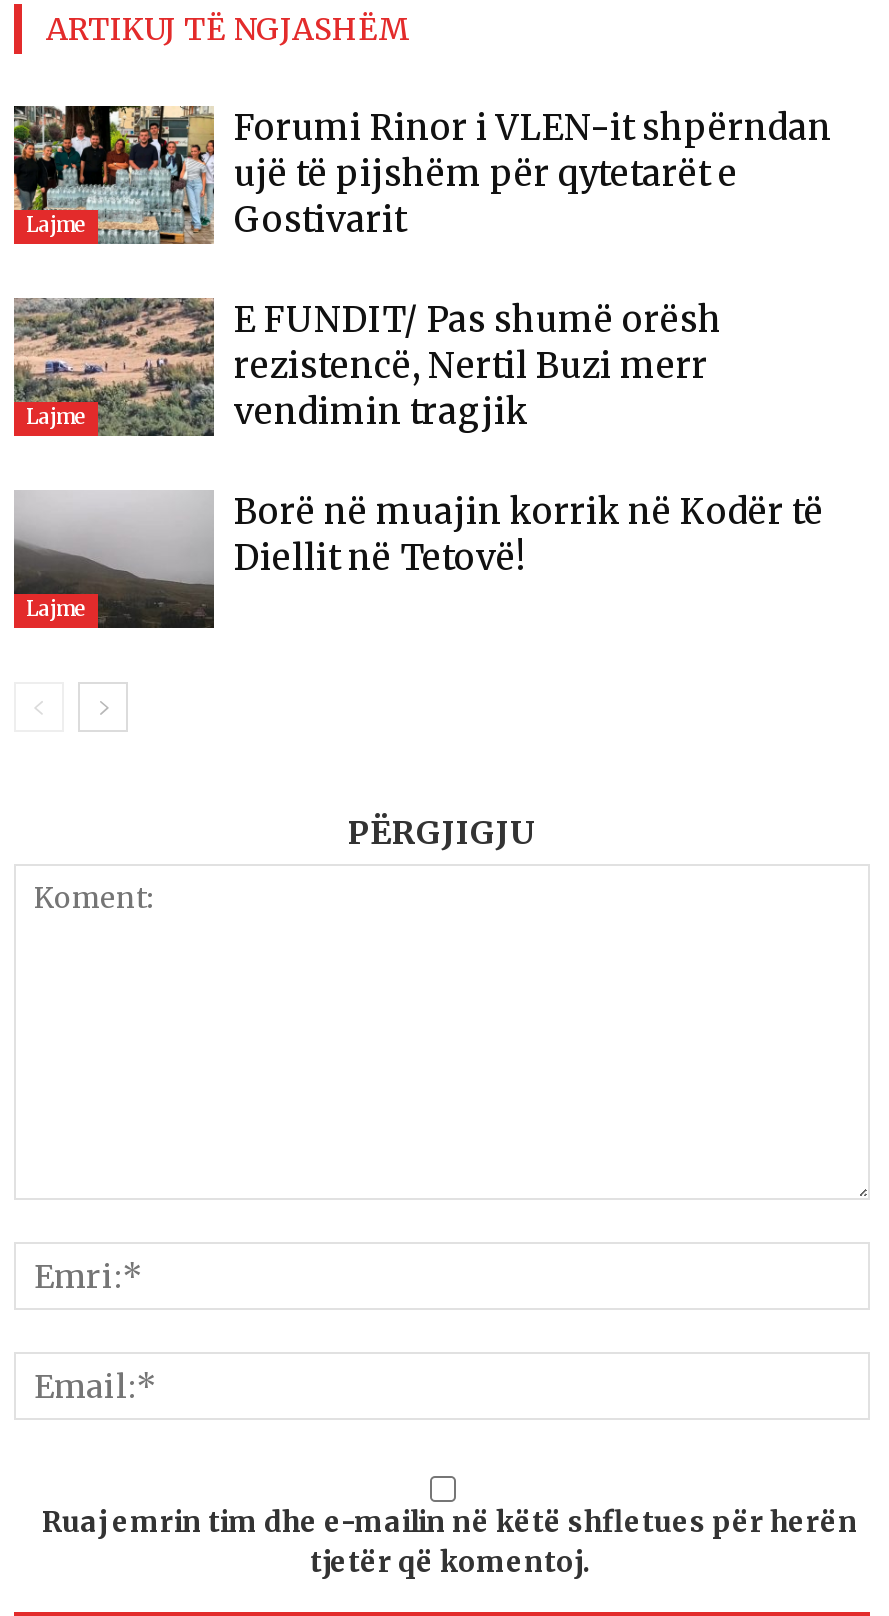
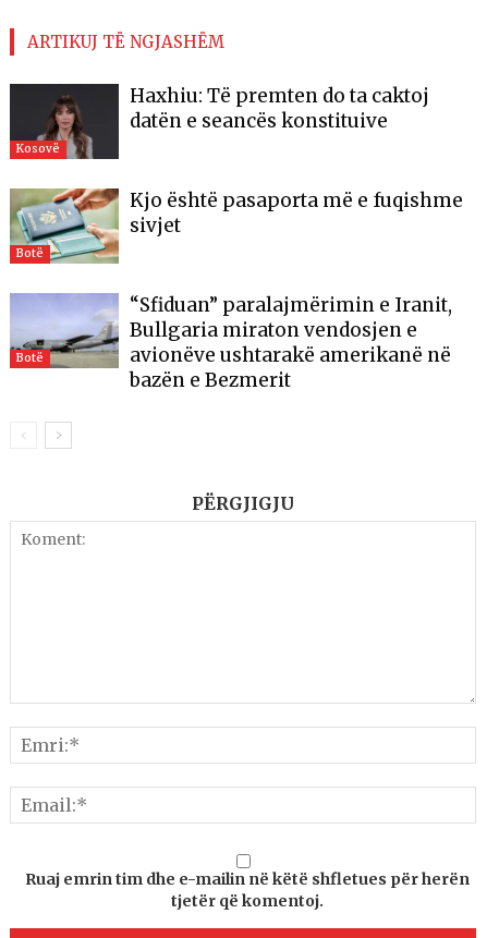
- [image]
- Lajme
+ [image]
+ Kosovë

- Forumi Rinor i VLEN-it shpërndan
- ujë të pijshëm për qytetarët e
- Gostivarit
+ Haxhiu: Të premten do ta caktoj
+ datën e seancës konstituive

- [image]
- Lajme
+ [image]
+ Botë

- E FUNDIT/ Pas shumë orësh
- rezistencë, Nertil Buzi merr
- vendimin tragjik
+ Kjo është pasaporta më e fuqishme
+ sivjet

- [image]
- Lajme
+ [image]
+ Botë

- Borë në muajin korrik në Kodër të
- Diellit në Tetovë!
+ “Sfiduan” paralajmërimin e Iranit,
+ Bullgaria miraton vendosjen e
+ avionëve ushtarakë amerikanë në
+ bazën e Bezmerit
